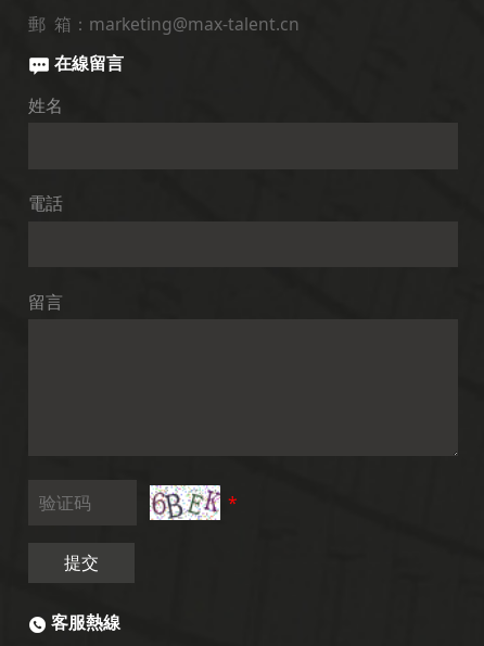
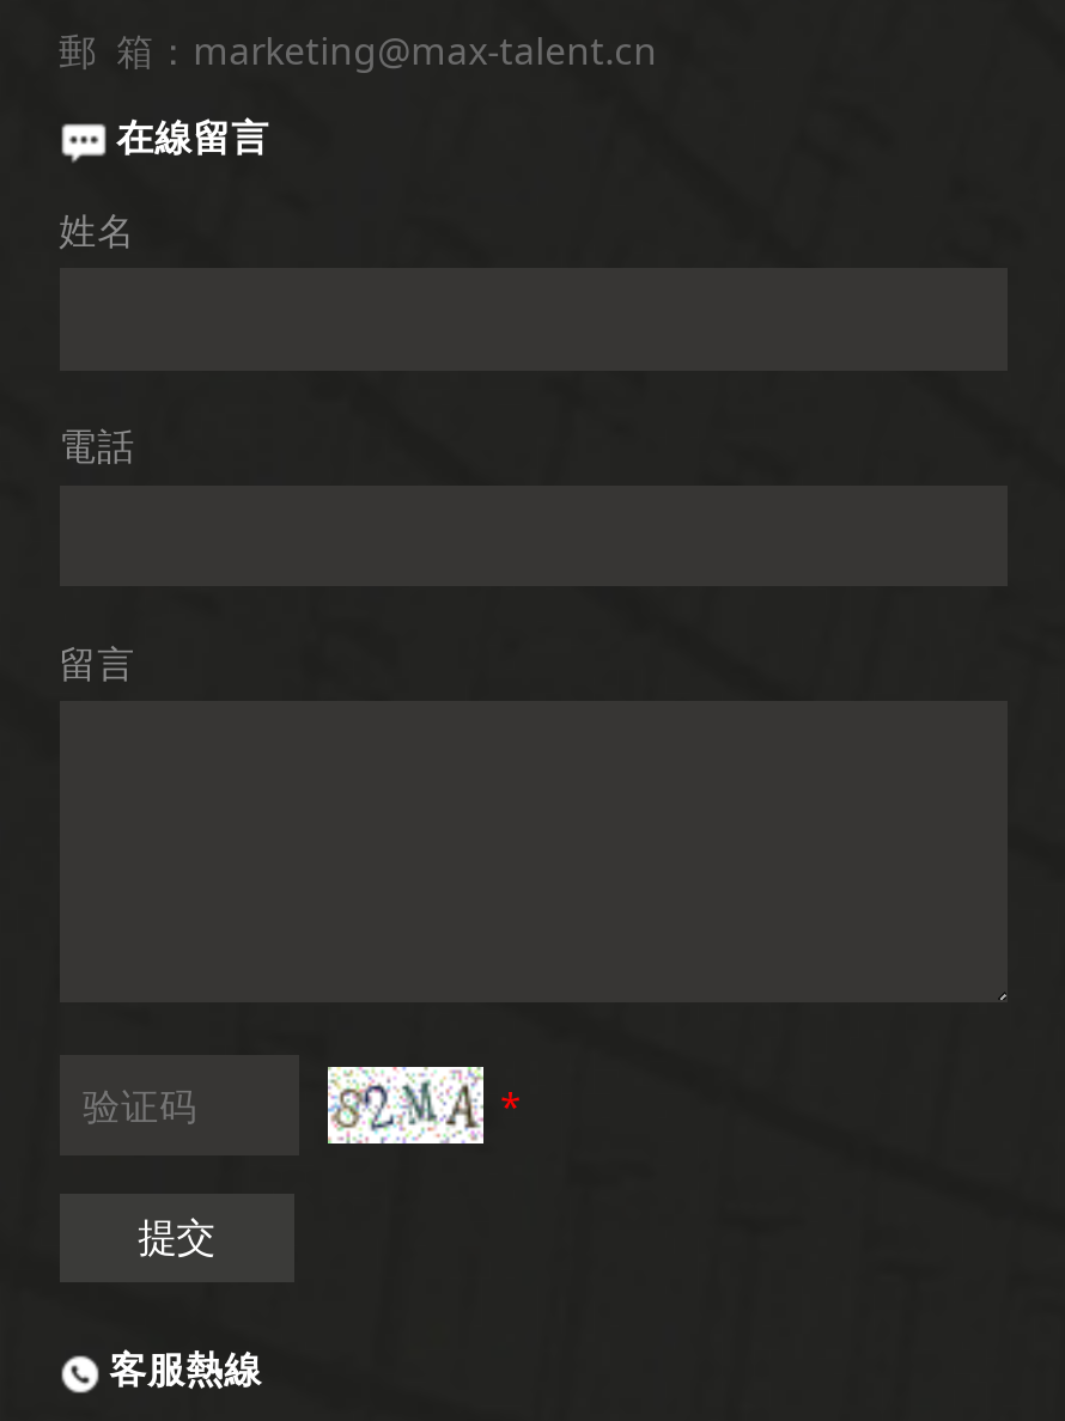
- [image]
+ [image]
